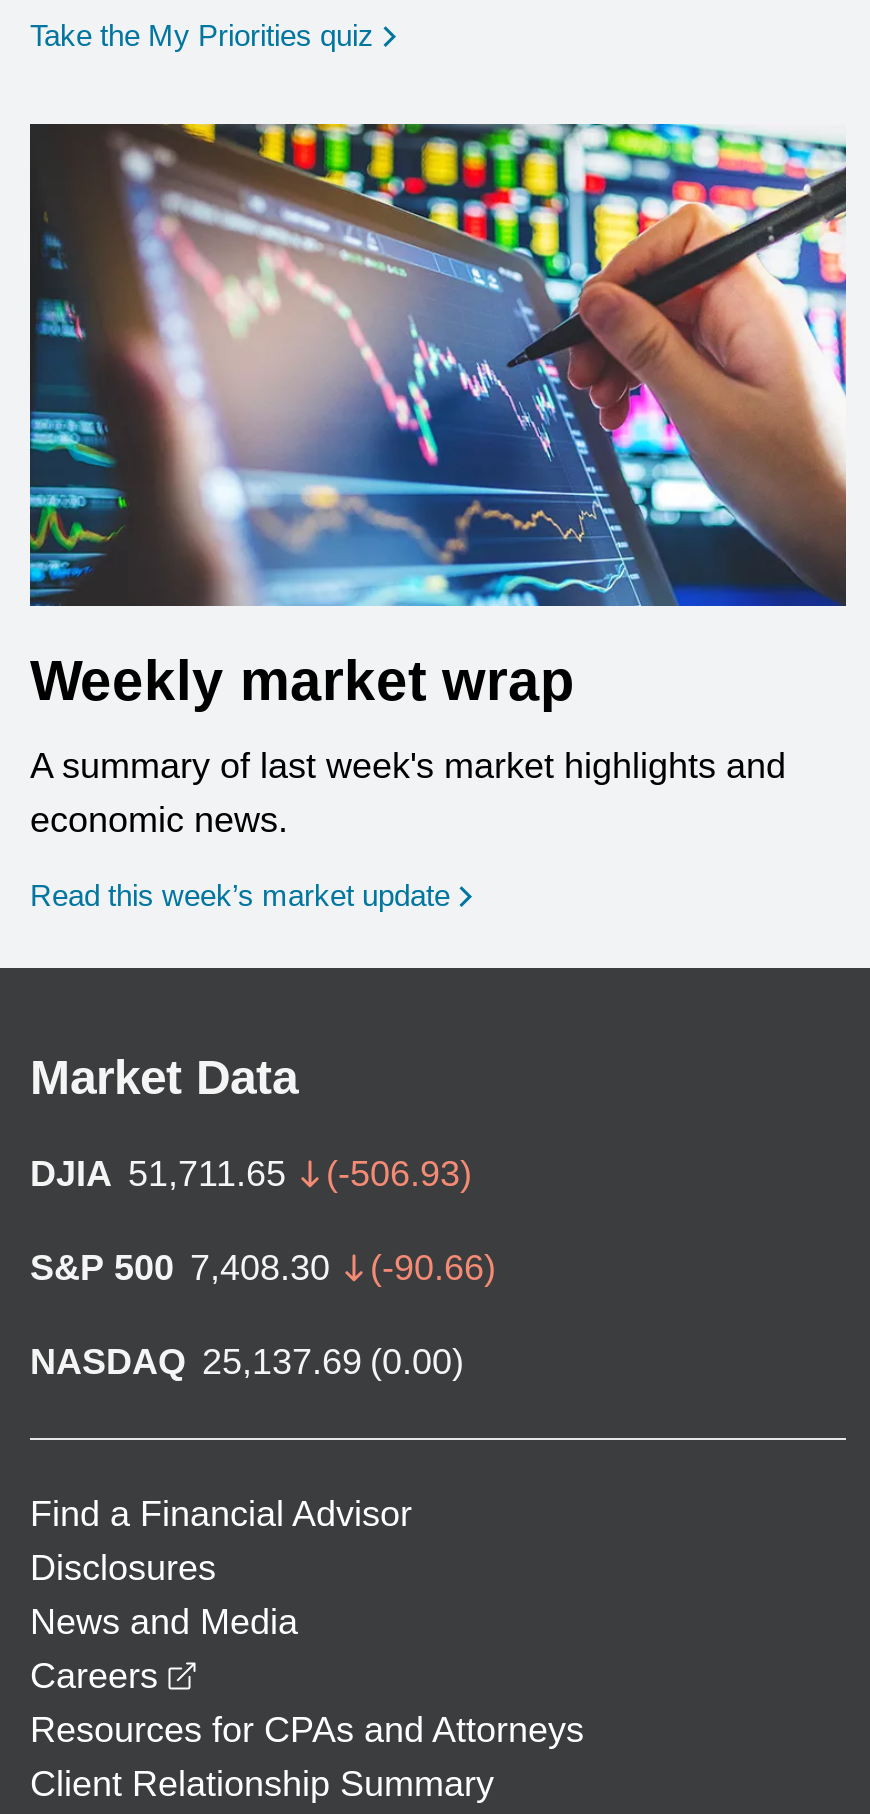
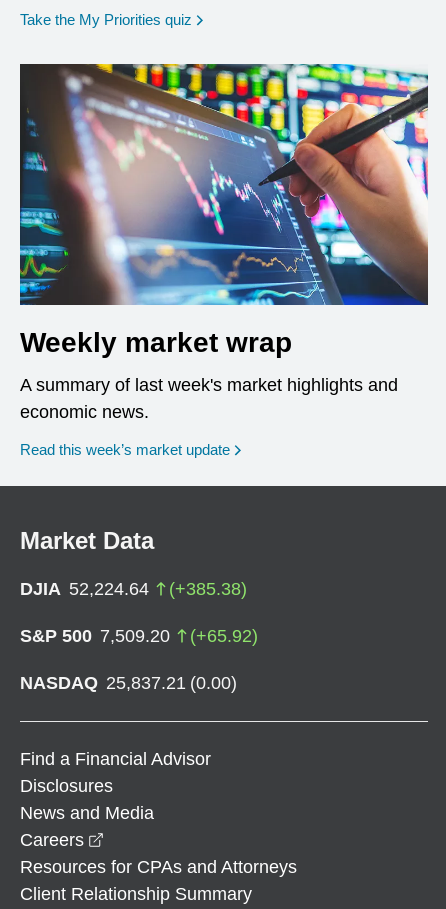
- DJIA 51,711.65
- (-506.93)
+ DJIA 52,224.64
+ (+385.38)

- S&P 500 7,408.30
- (-90.66)
+ S&P 500 7,509.20
+ (+65.92)

- NASDAQ 25,137.69 (0.00)
+ NASDAQ 25,837.21 (0.00)
